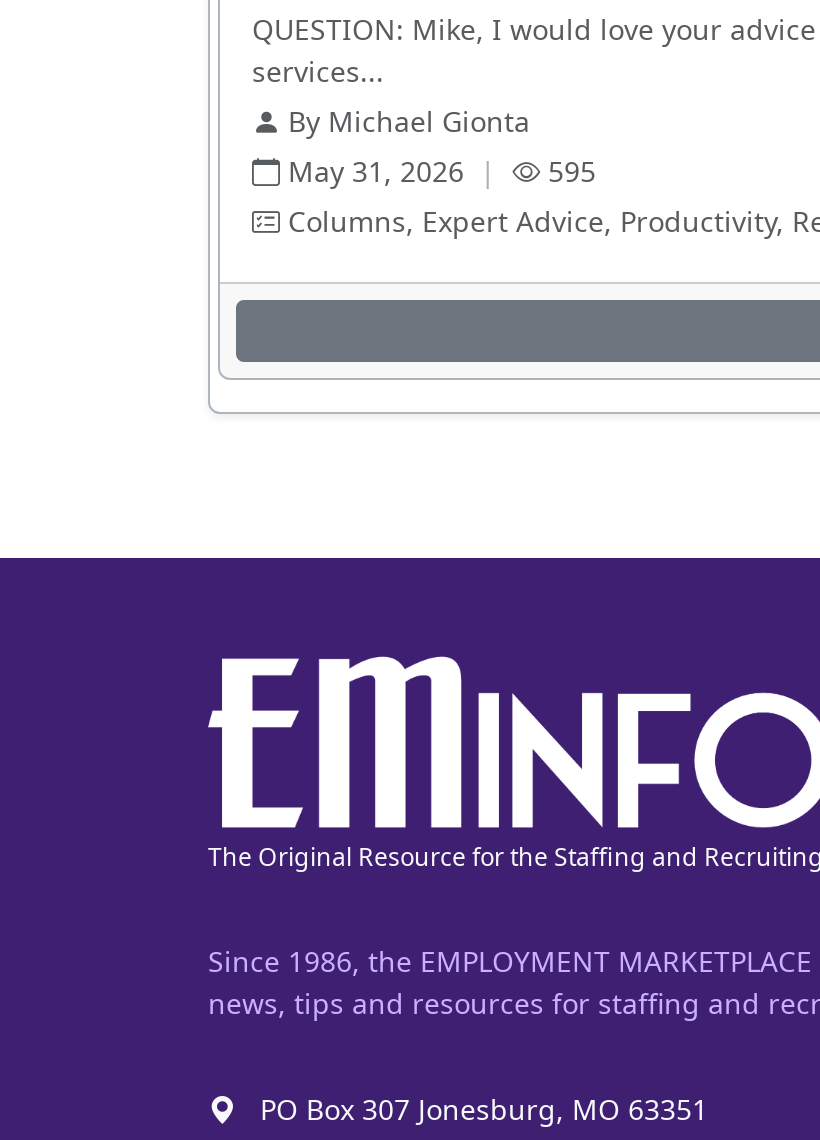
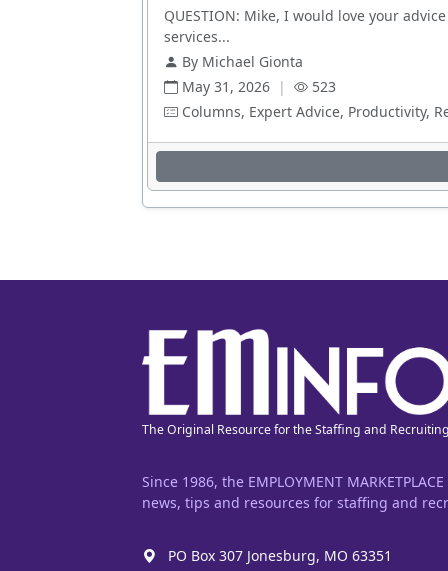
- 595
+ 523
